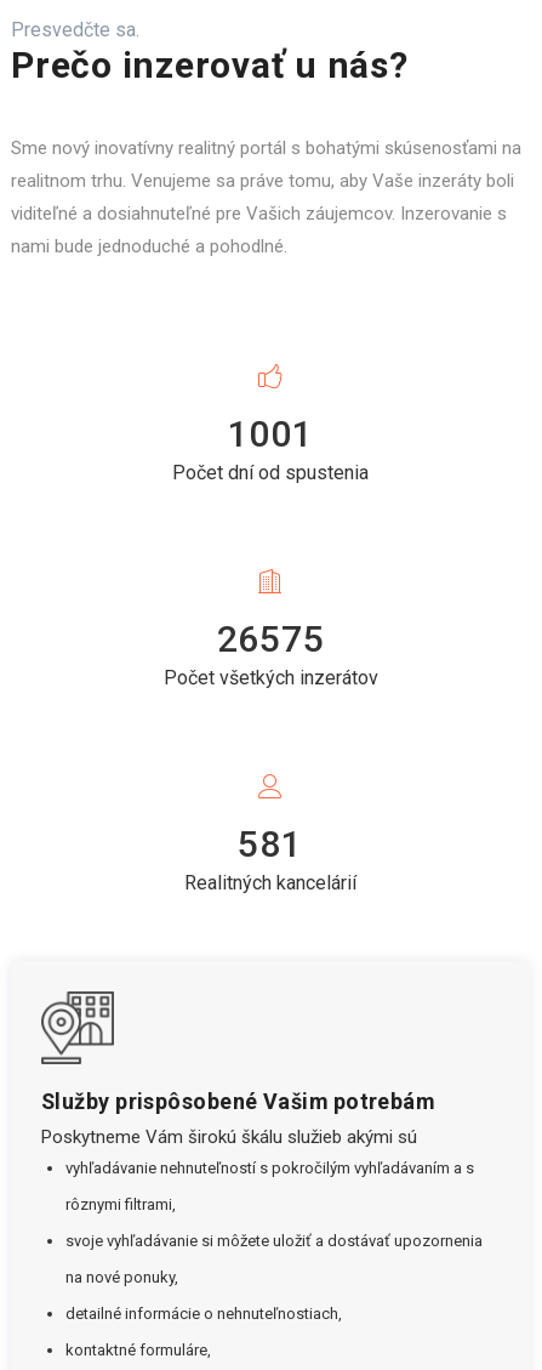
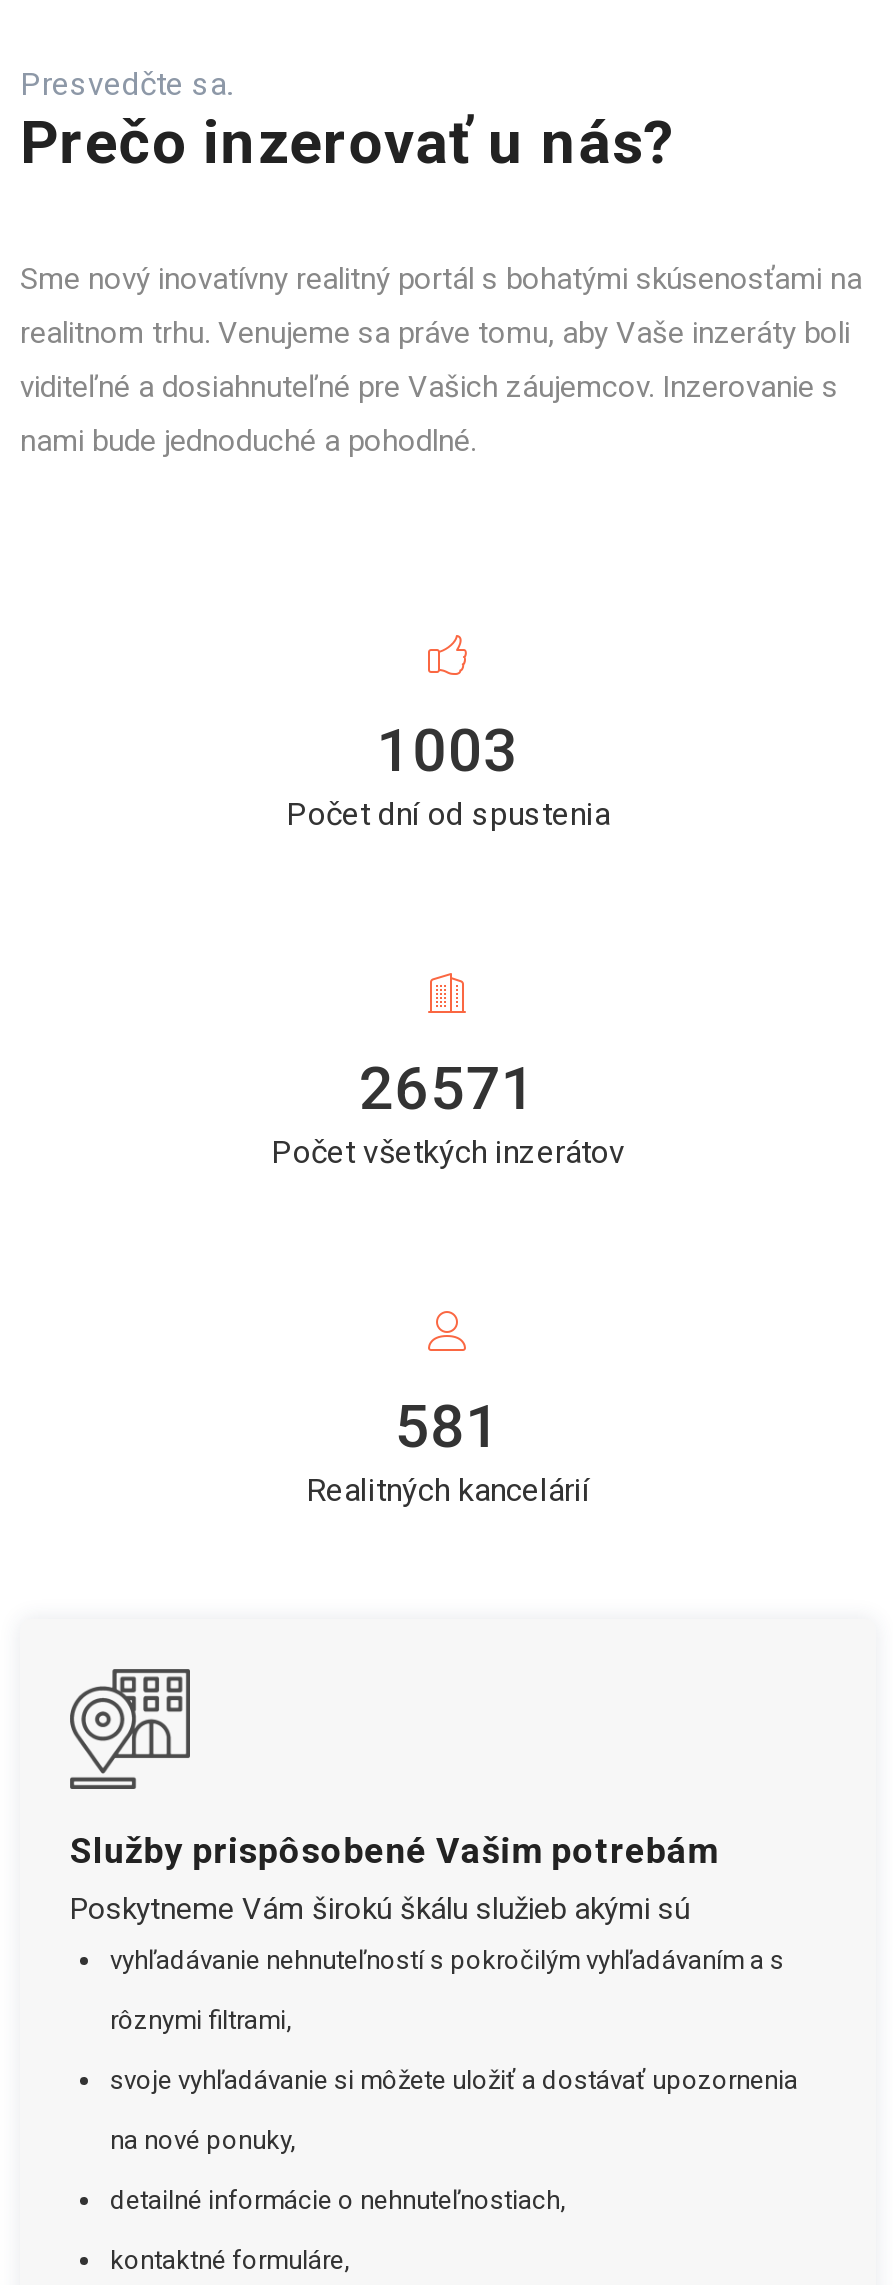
- 1001
+ 1003

- 26575
+ 26571
